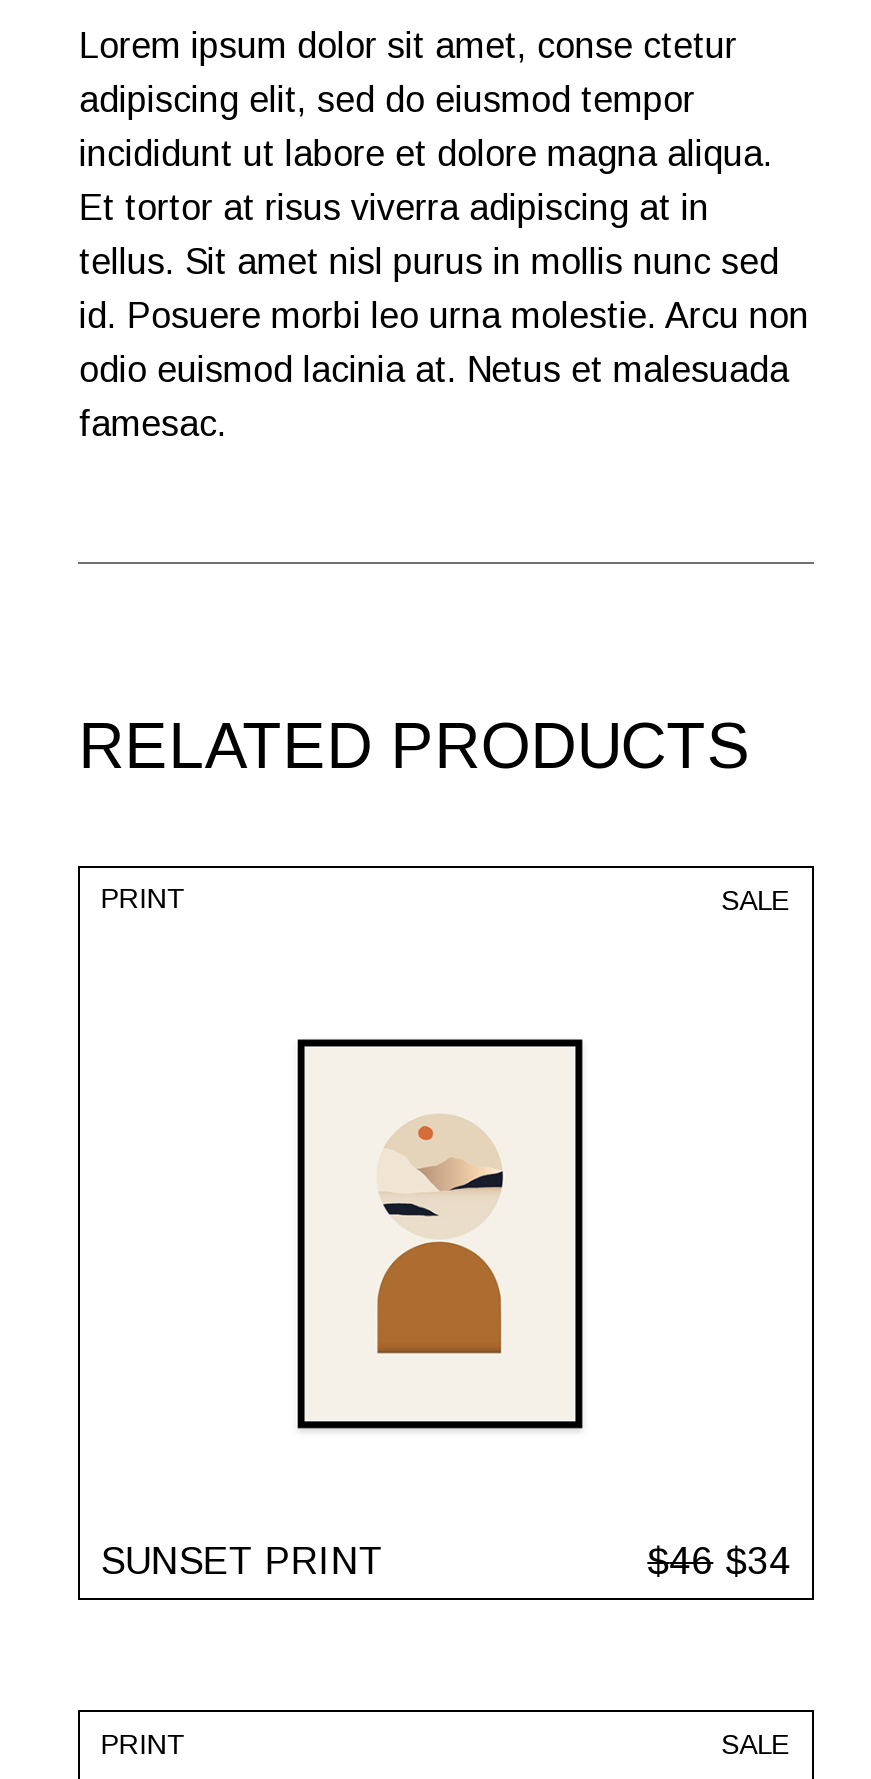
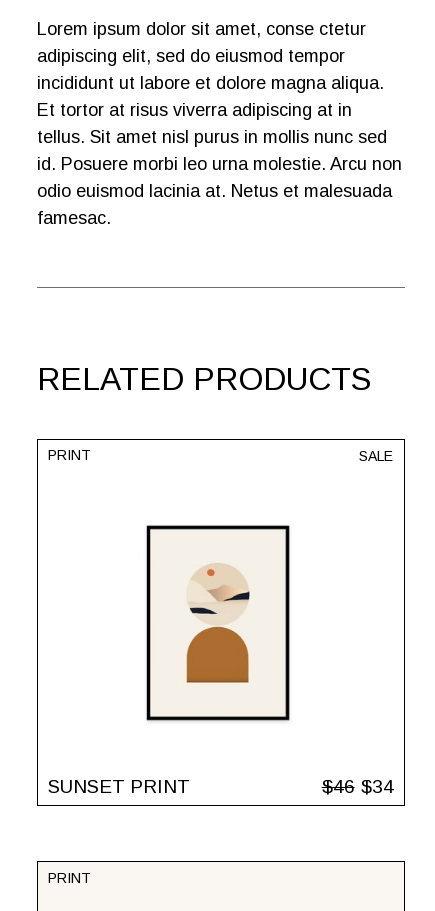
- SALE
